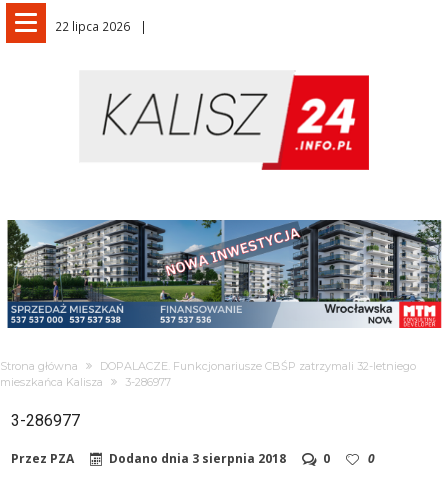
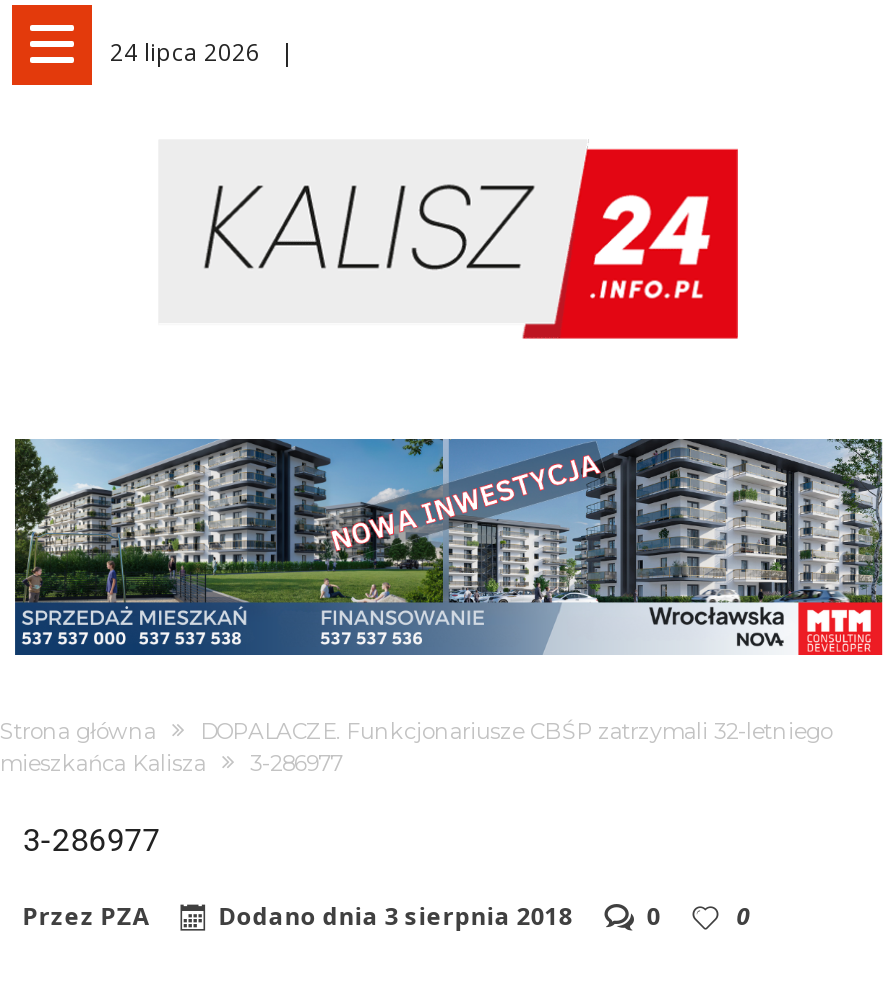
- 22 lipca 2026
+ 24 lipca 2026
